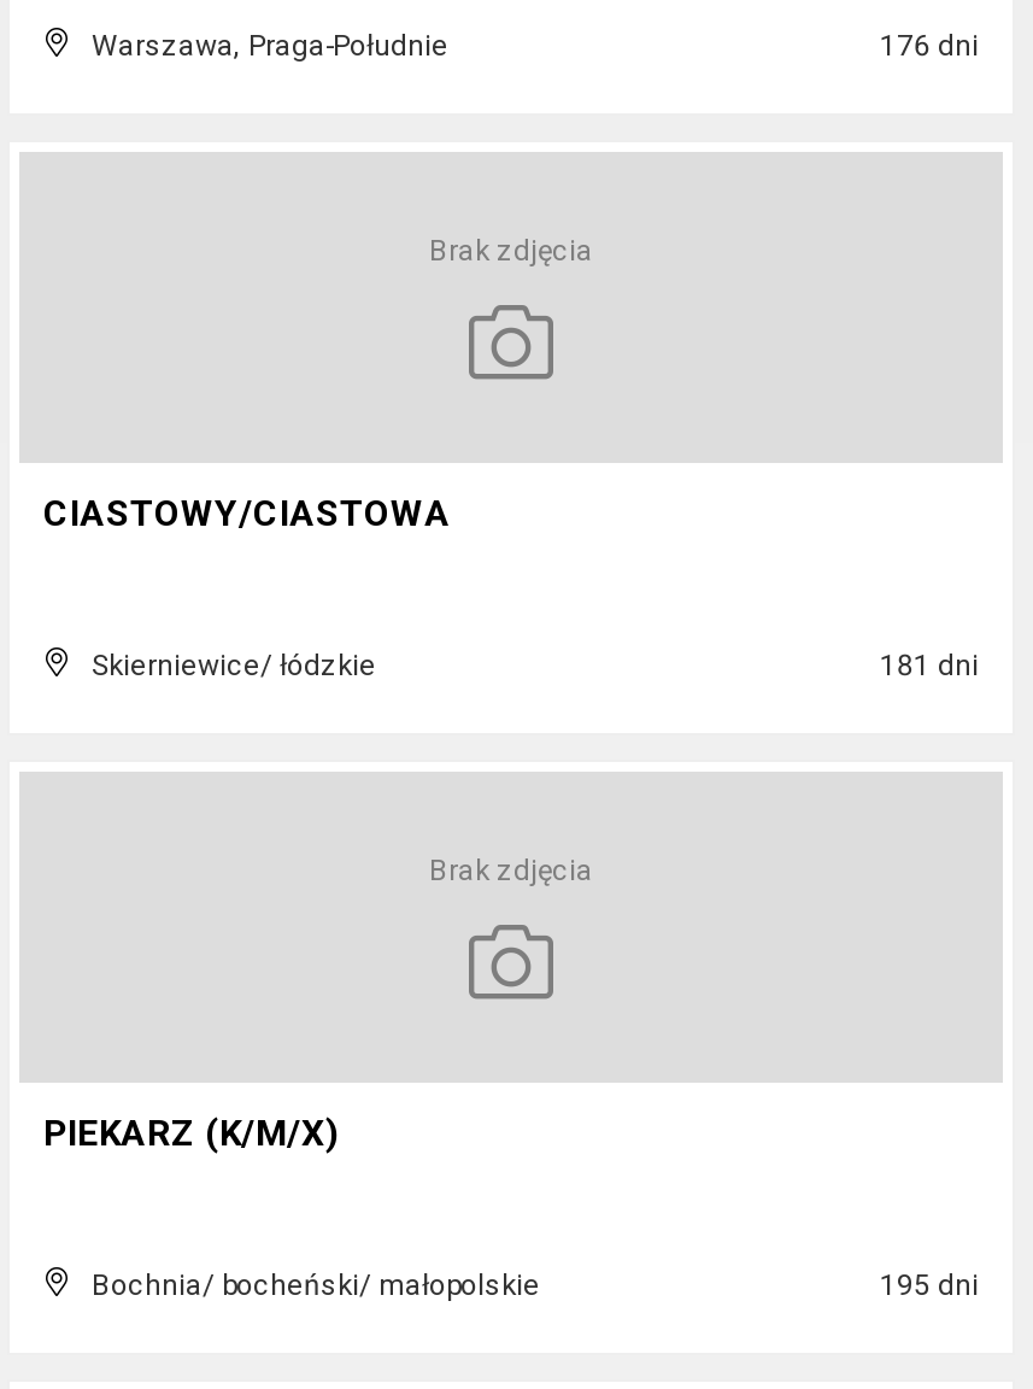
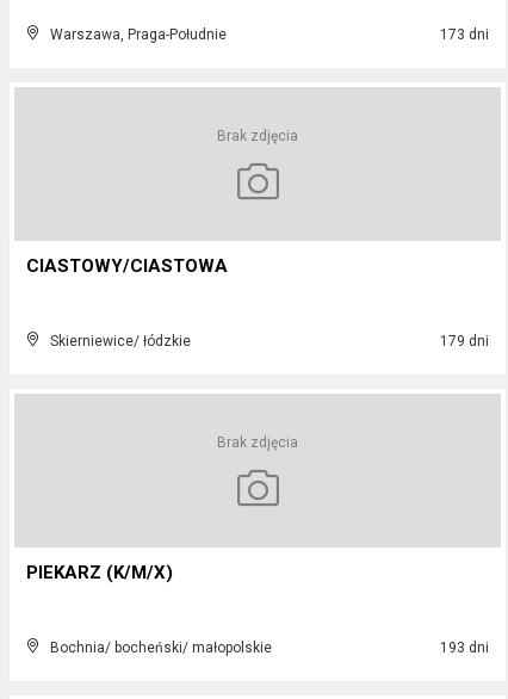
- 176 dni
+ 173 dni

- 181 dni
+ 179 dni

- 195 dni
+ 193 dni
